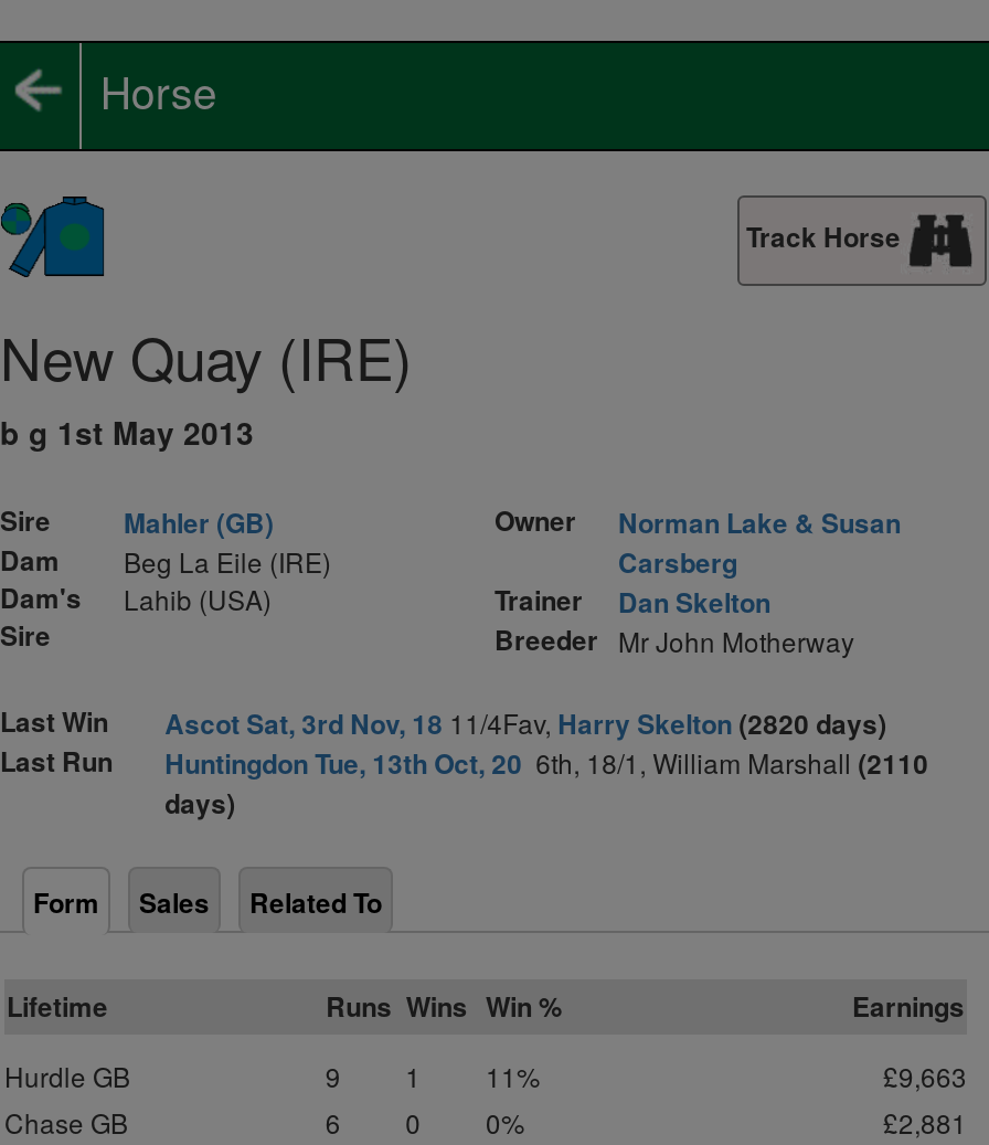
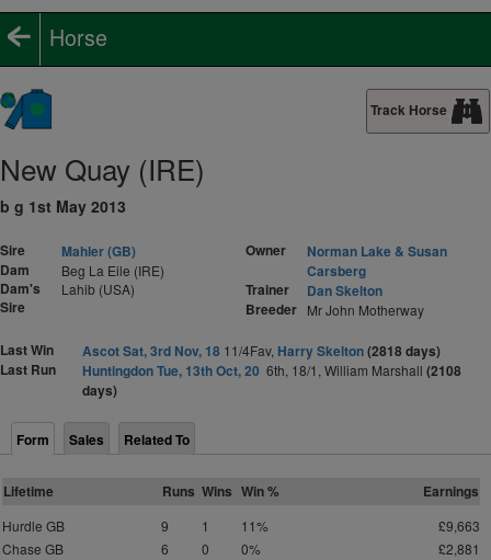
- Ascot Sat, 3rd Nov, 18 11/4Fav, Harry Skelton (2820 days)
+ Ascot Sat, 3rd Nov, 18 11/4Fav, Harry Skelton (2818 days)

- Huntingdon Tue, 13th Oct, 20 6th, 18/1, William Marshall (2110
+ Huntingdon Tue, 13th Oct, 20 6th, 18/1, William Marshall (2108
